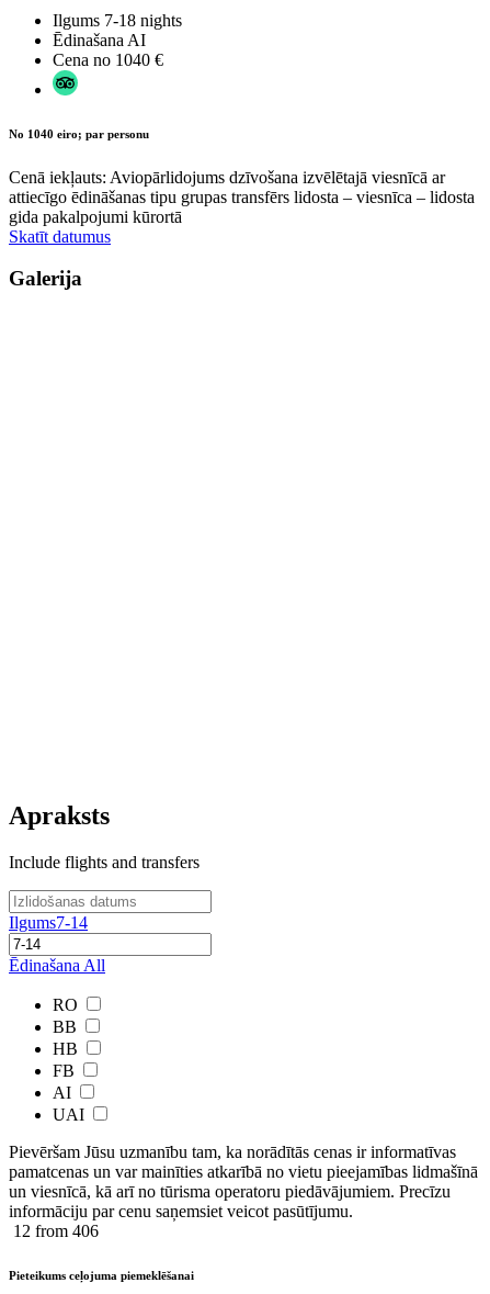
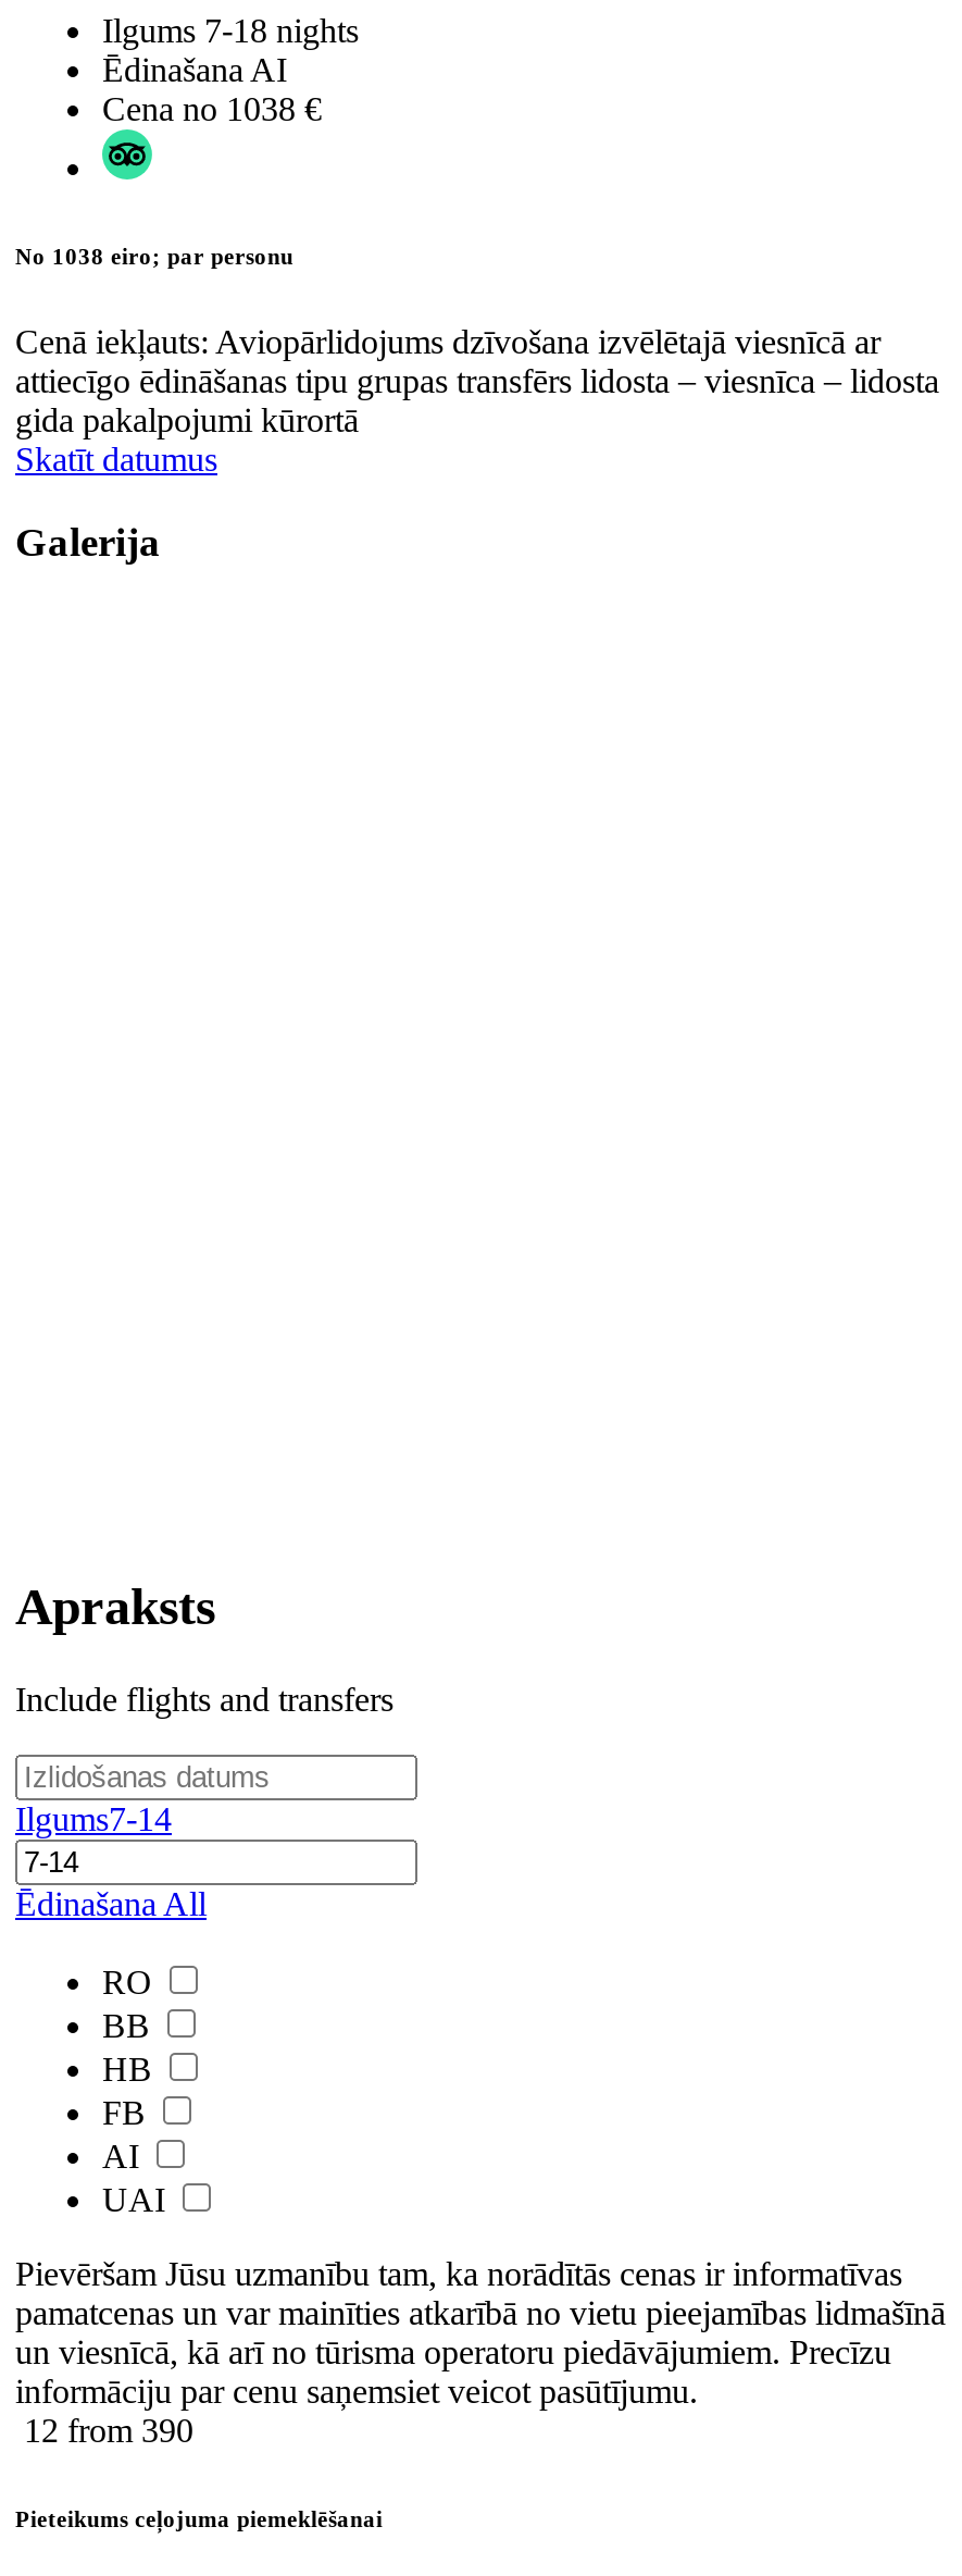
- Cena no 1040 €
+ Cena no 1038 €

- No 1040 eiro; par personu
+ No 1038 eiro; par personu

- 12 from 406
+ 12 from 390
